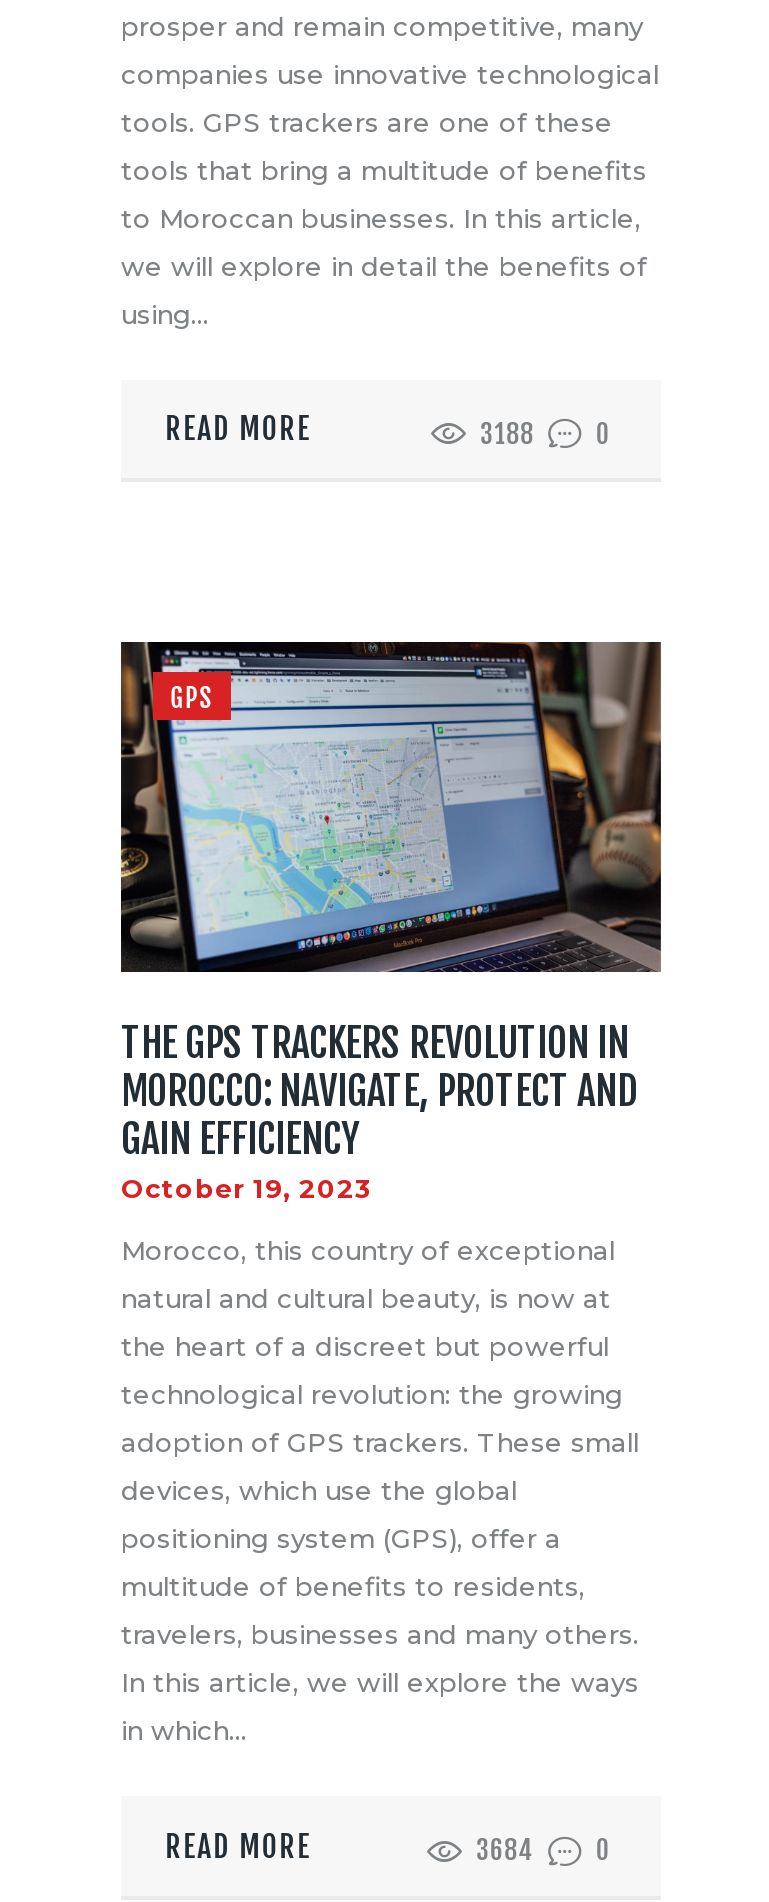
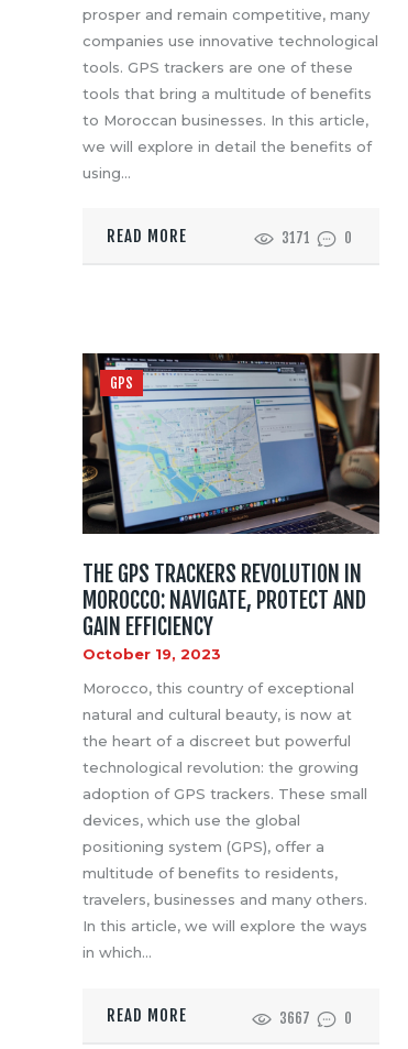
- 3188 0
+ 3171 0

- 3684 0
+ 3667 0
